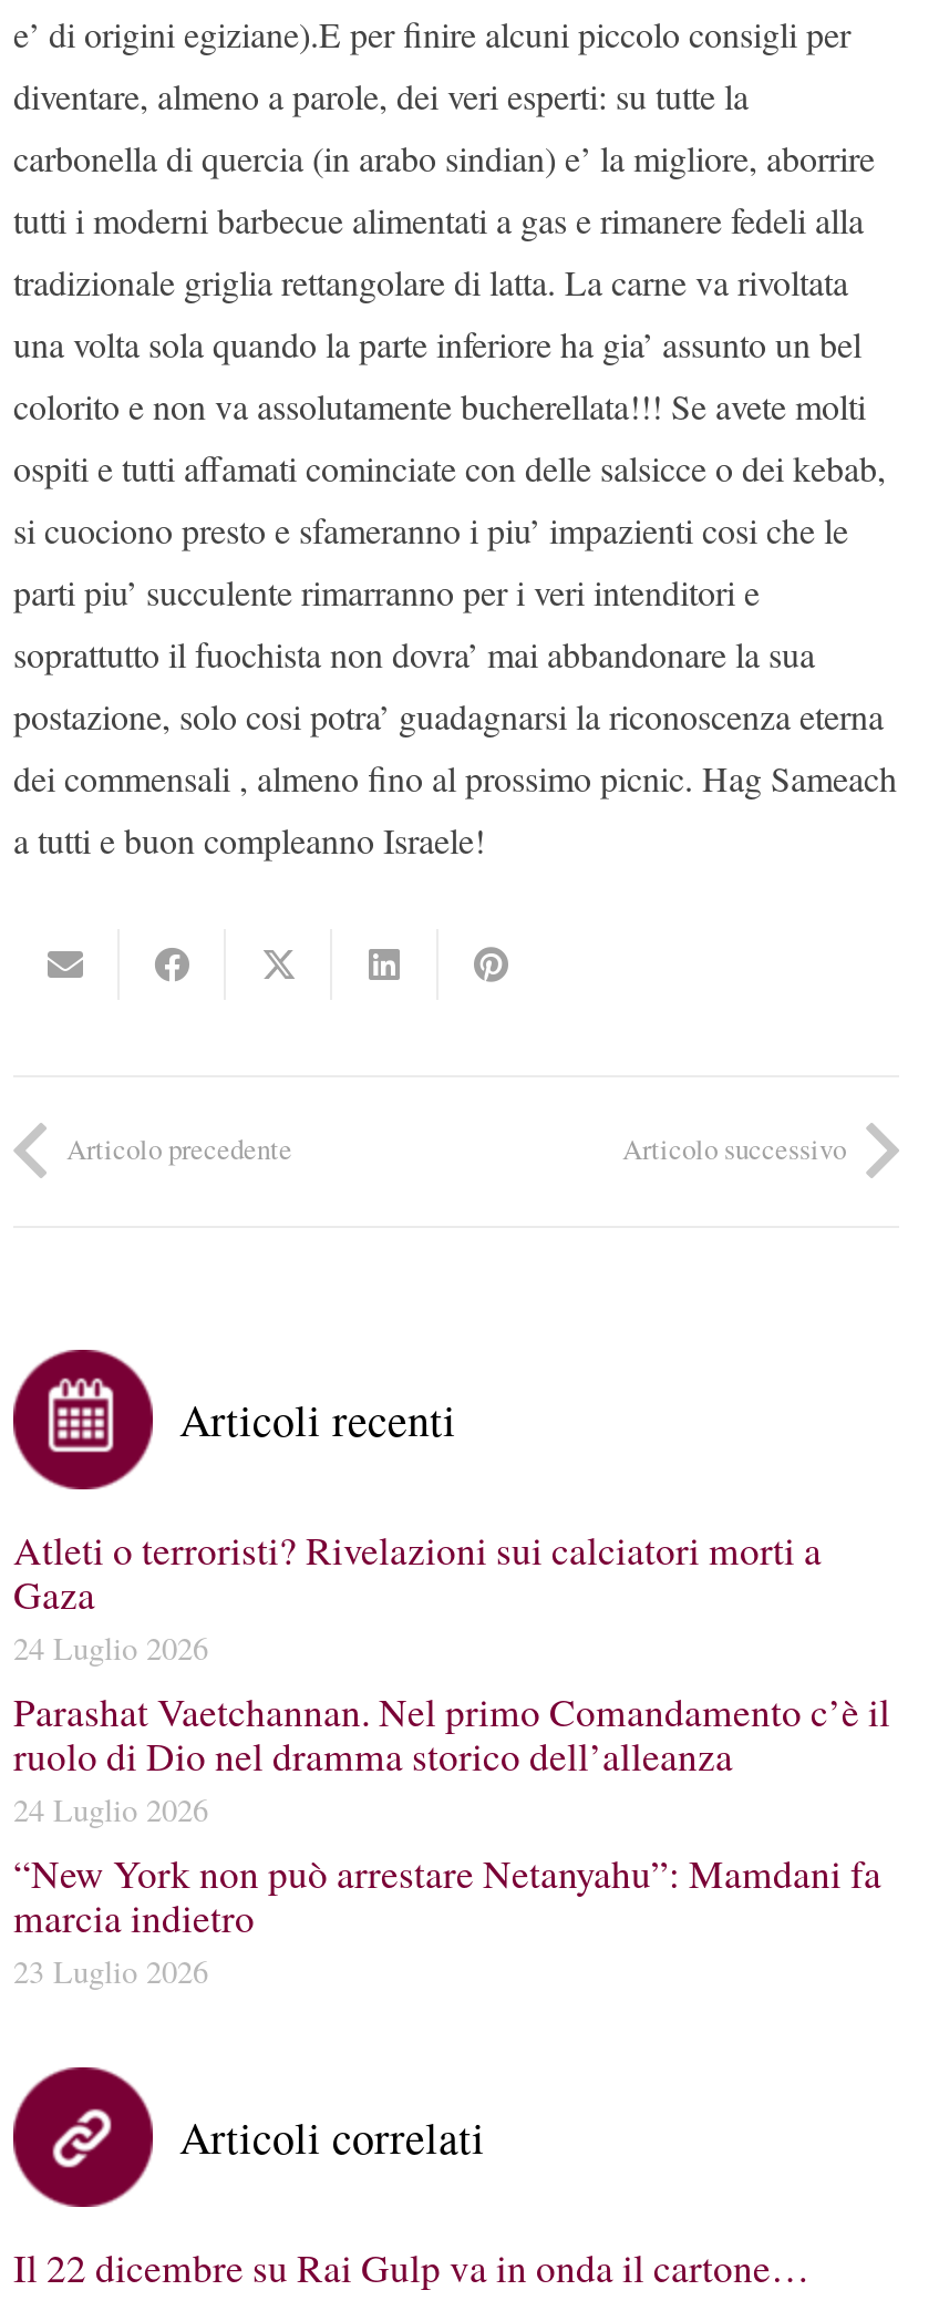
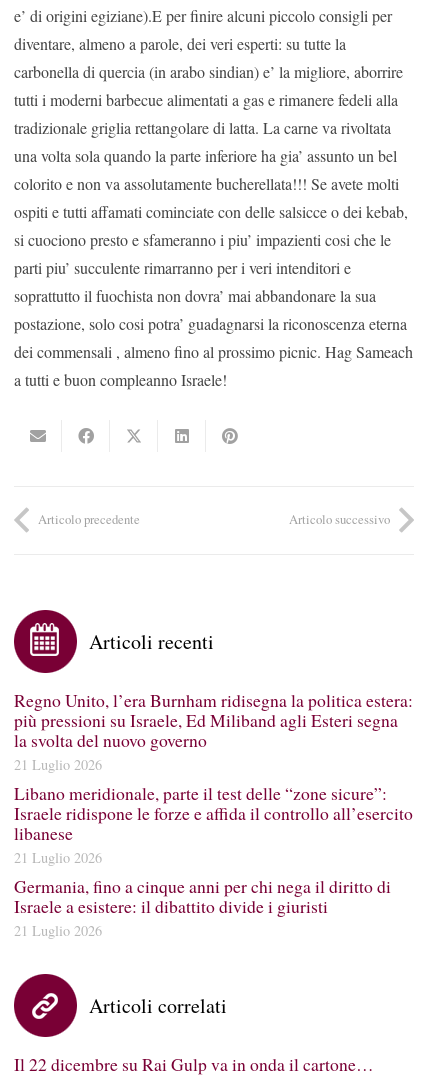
- Atleti o terroristi? Rivelazioni sui calciatori morti a
- Gaza
- 24 Luglio 2026
- Parashat Vaetchannan. Nel primo Comandamento c’è il
- ruolo di Dio nel dramma storico dell’alleanza
- 24 Luglio 2026
- “New York non può arrestare Netanyahu”: Mamdani fa
- marcia indietro
- 23 Luglio 2026
+ Regno Unito, l’era Burnham ridisegna la politica estera:
+ più pressioni su Israele, Ed Miliband agli Esteri segna
+ la svolta del nuovo governo
+ 21 Luglio 2026
+ Libano meridionale, parte il test delle “zone sicure”:
+ Israele ridispone le forze e affida il controllo all’esercito
+ libanese
+ 21 Luglio 2026
+ Germania, fino a cinque anni per chi nega il diritto di
+ Israele a esistere: il dibattito divide i giuristi
+ 21 Luglio 2026
